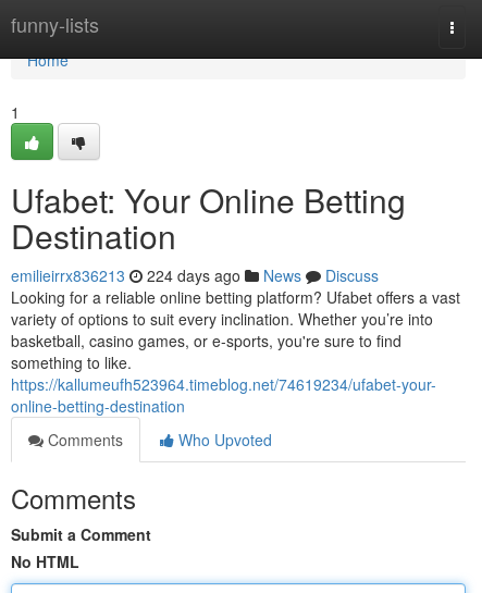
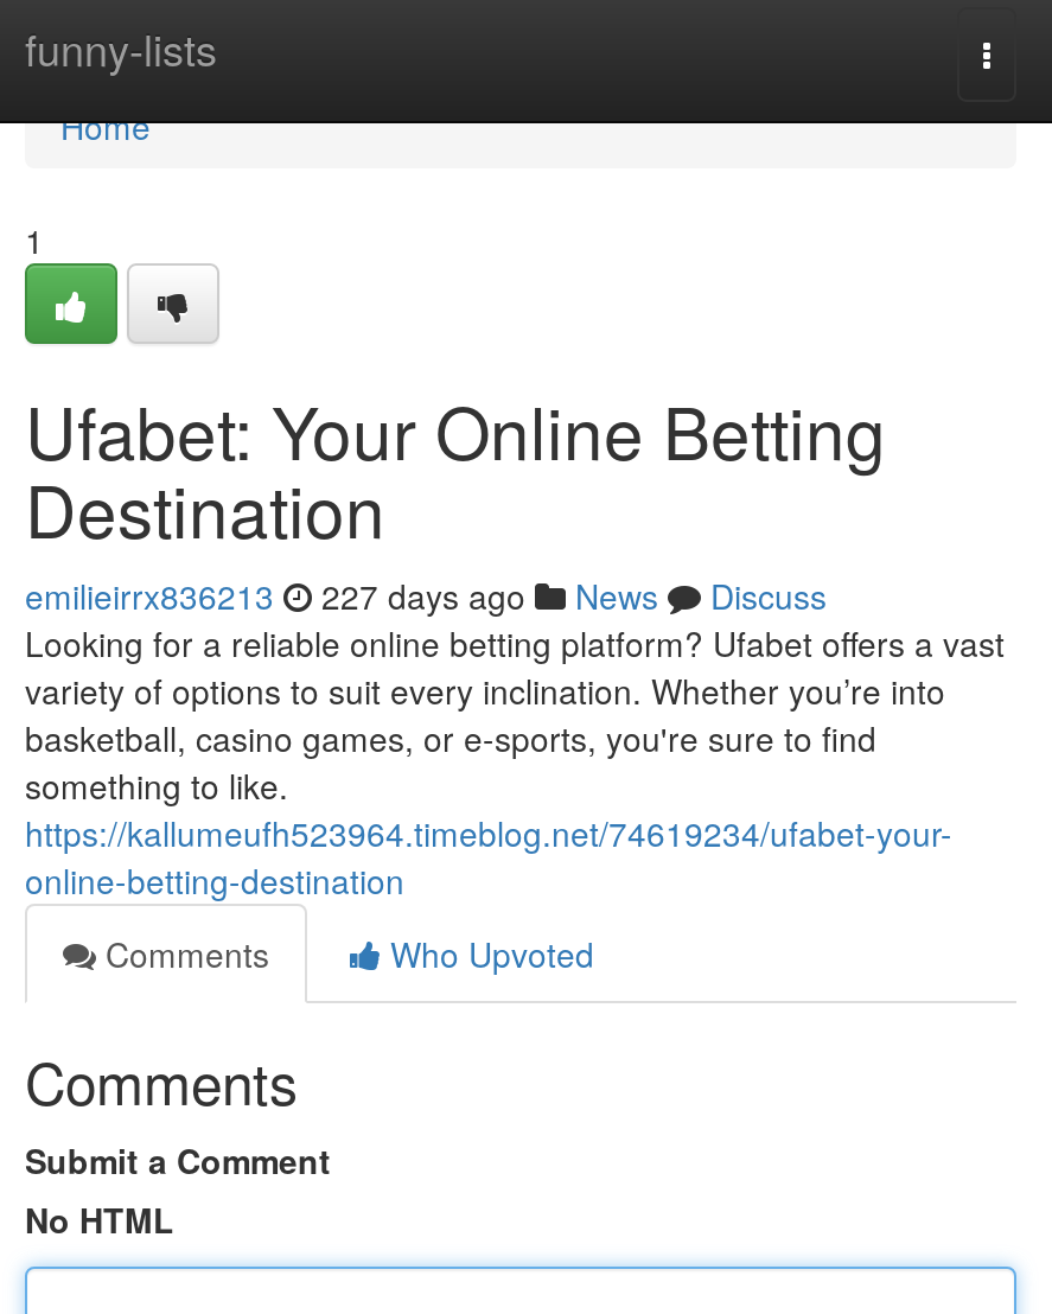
- emilieirrx836213 224 days ago News Discuss
+ emilieirrx836213 227 days ago News Discuss
